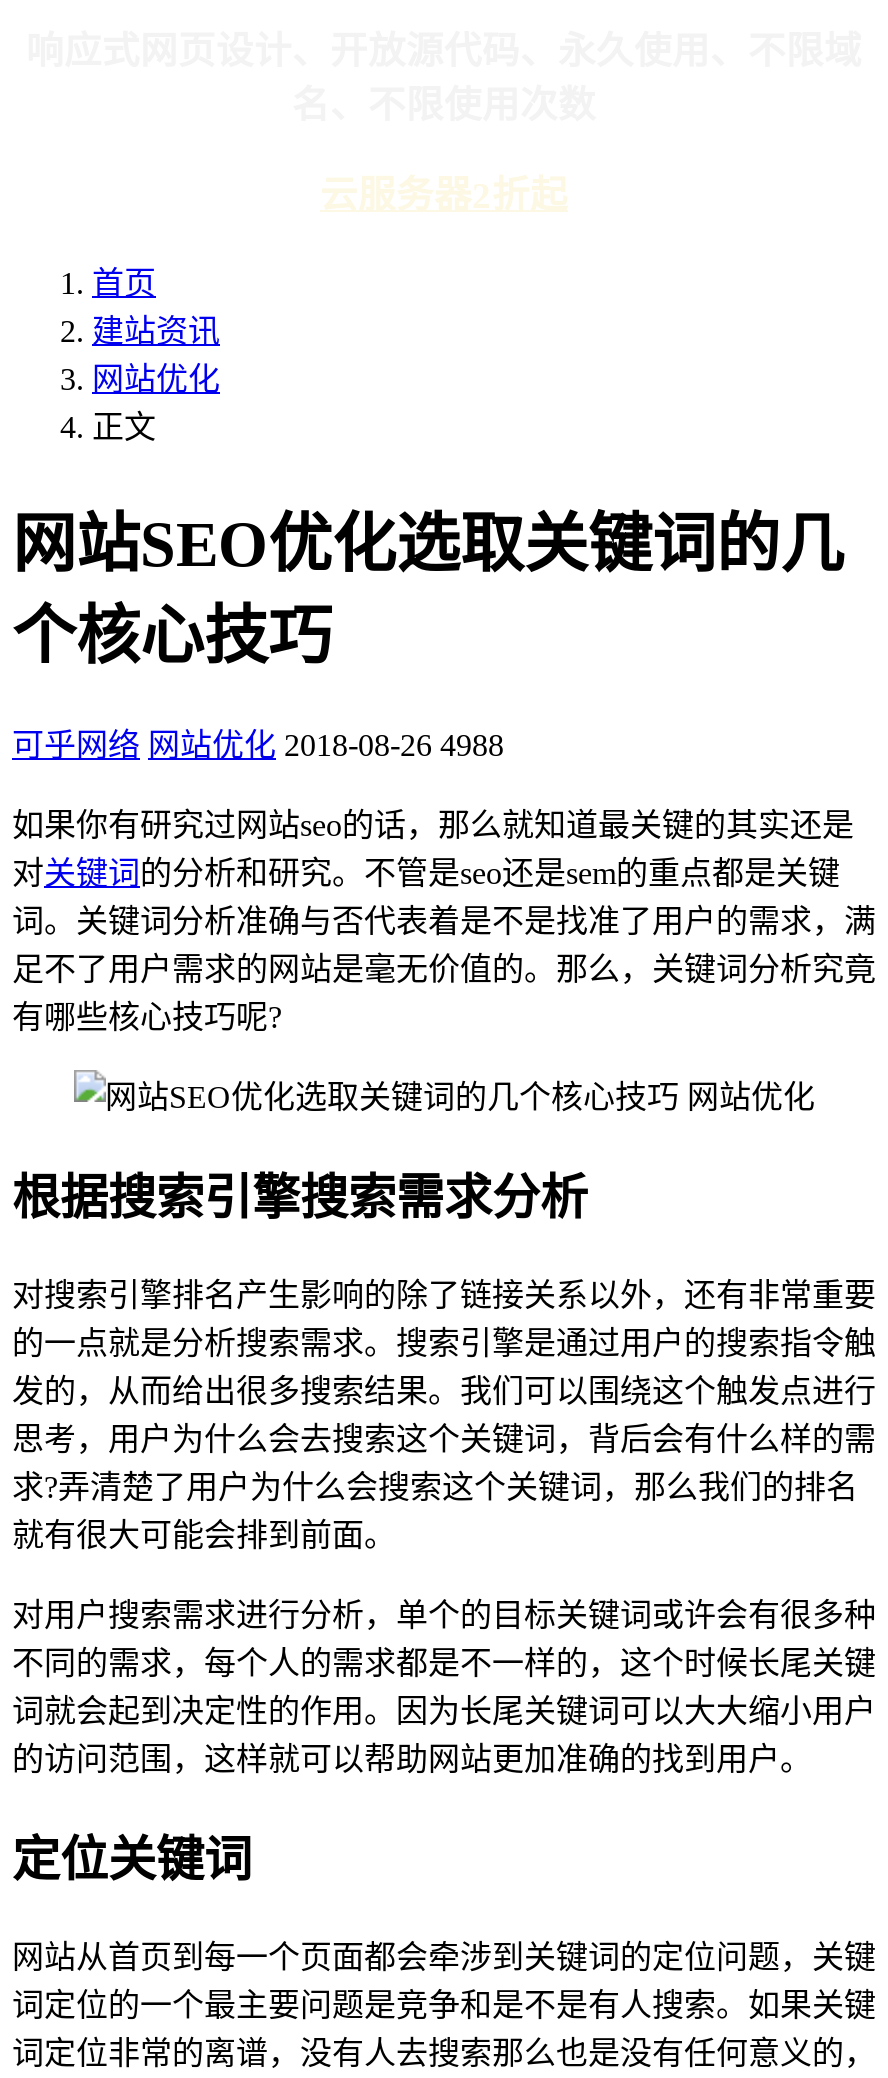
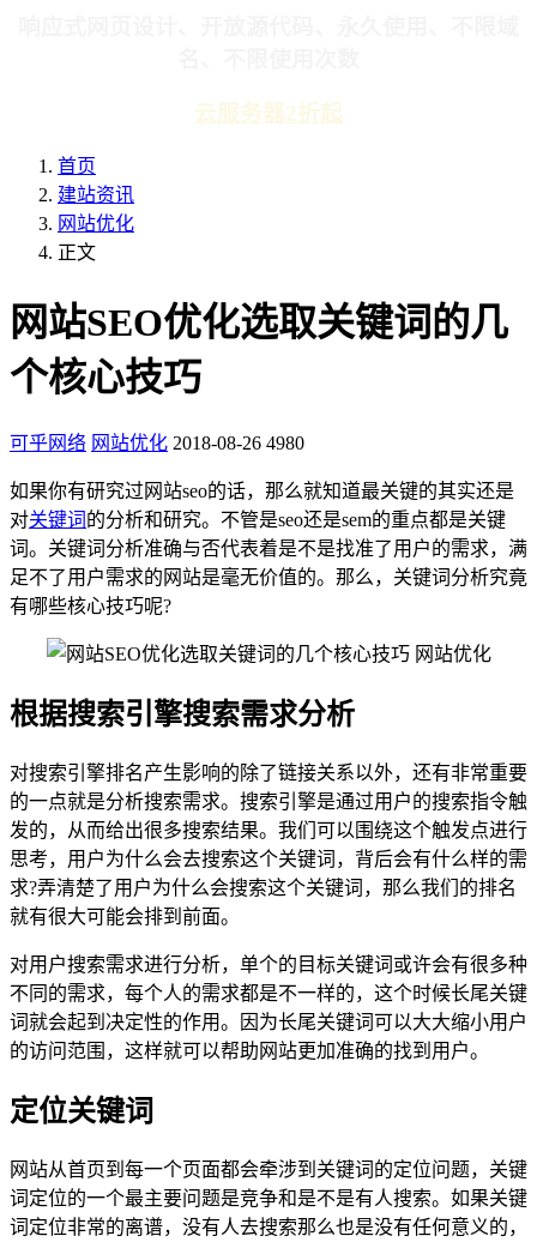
- 可乎网络 网站优化 2018-08-26 4988
+ 可乎网络 网站优化 2018-08-26 4980
